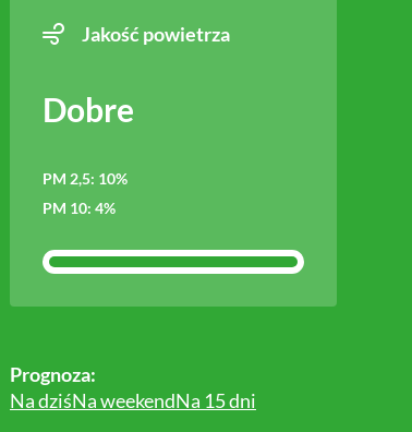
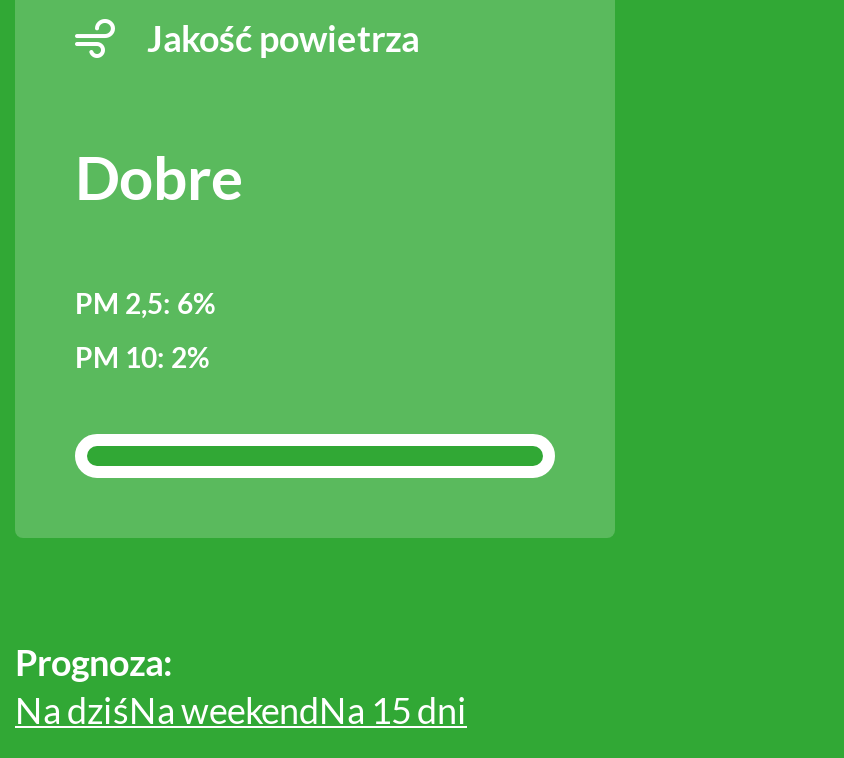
- PM 2,5: 10%
+ PM 2,5: 6%

- PM 10: 4%
+ PM 10: 2%
